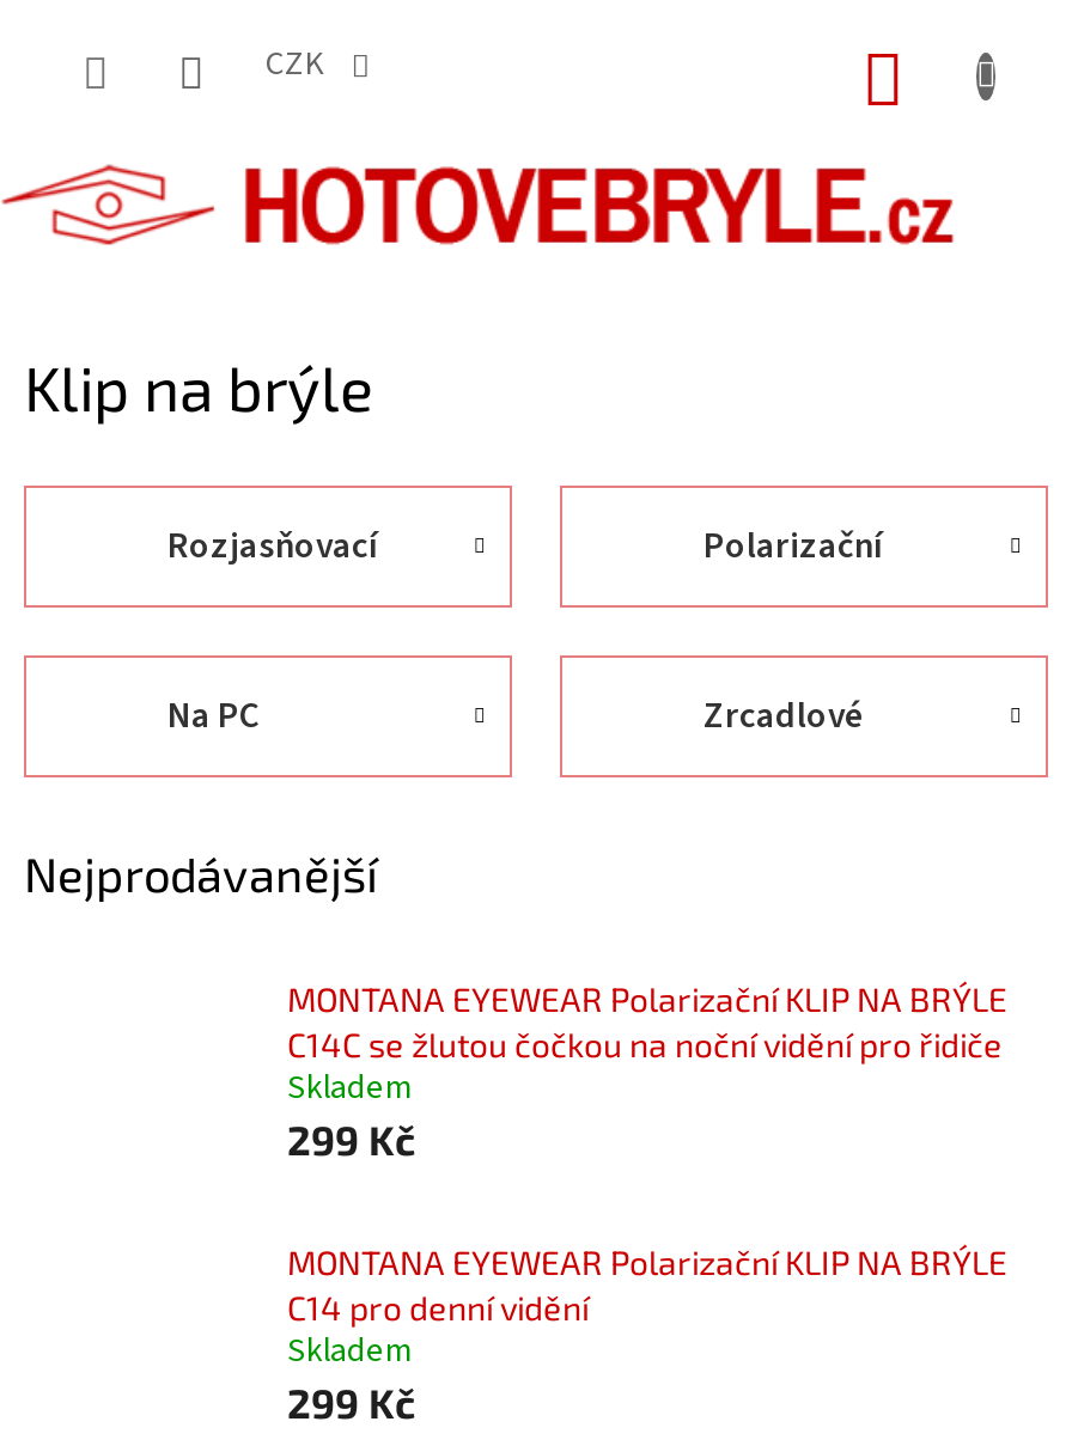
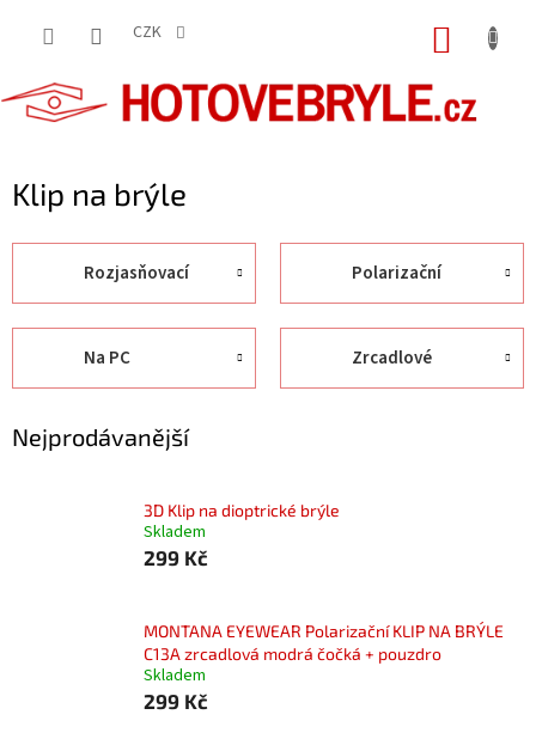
- MONTANA EYEWEAR Polarizační KLIP NA BRÝLE
- C14C se žlutou čočkou na noční vidění pro řidiče
+ 3D Klip na dioptrické brýle

- C14 pro denní vidění
+ C13A zrcadlová modrá čočká + pouzdro
